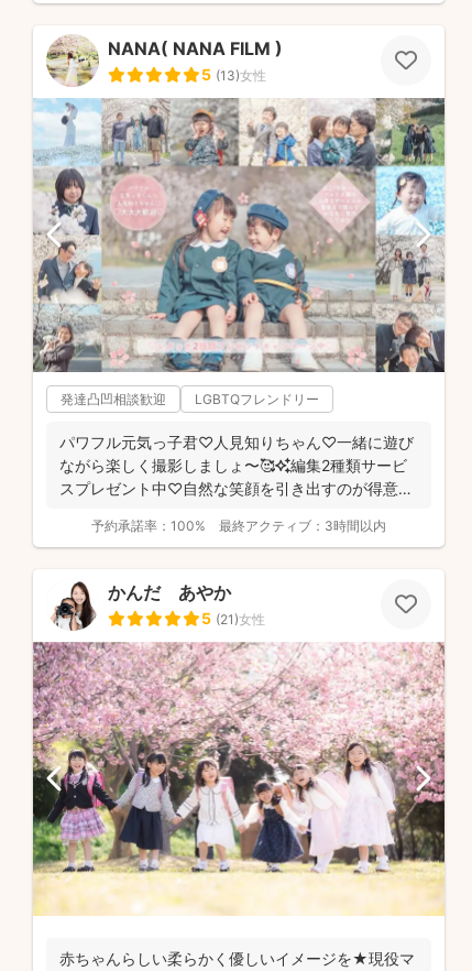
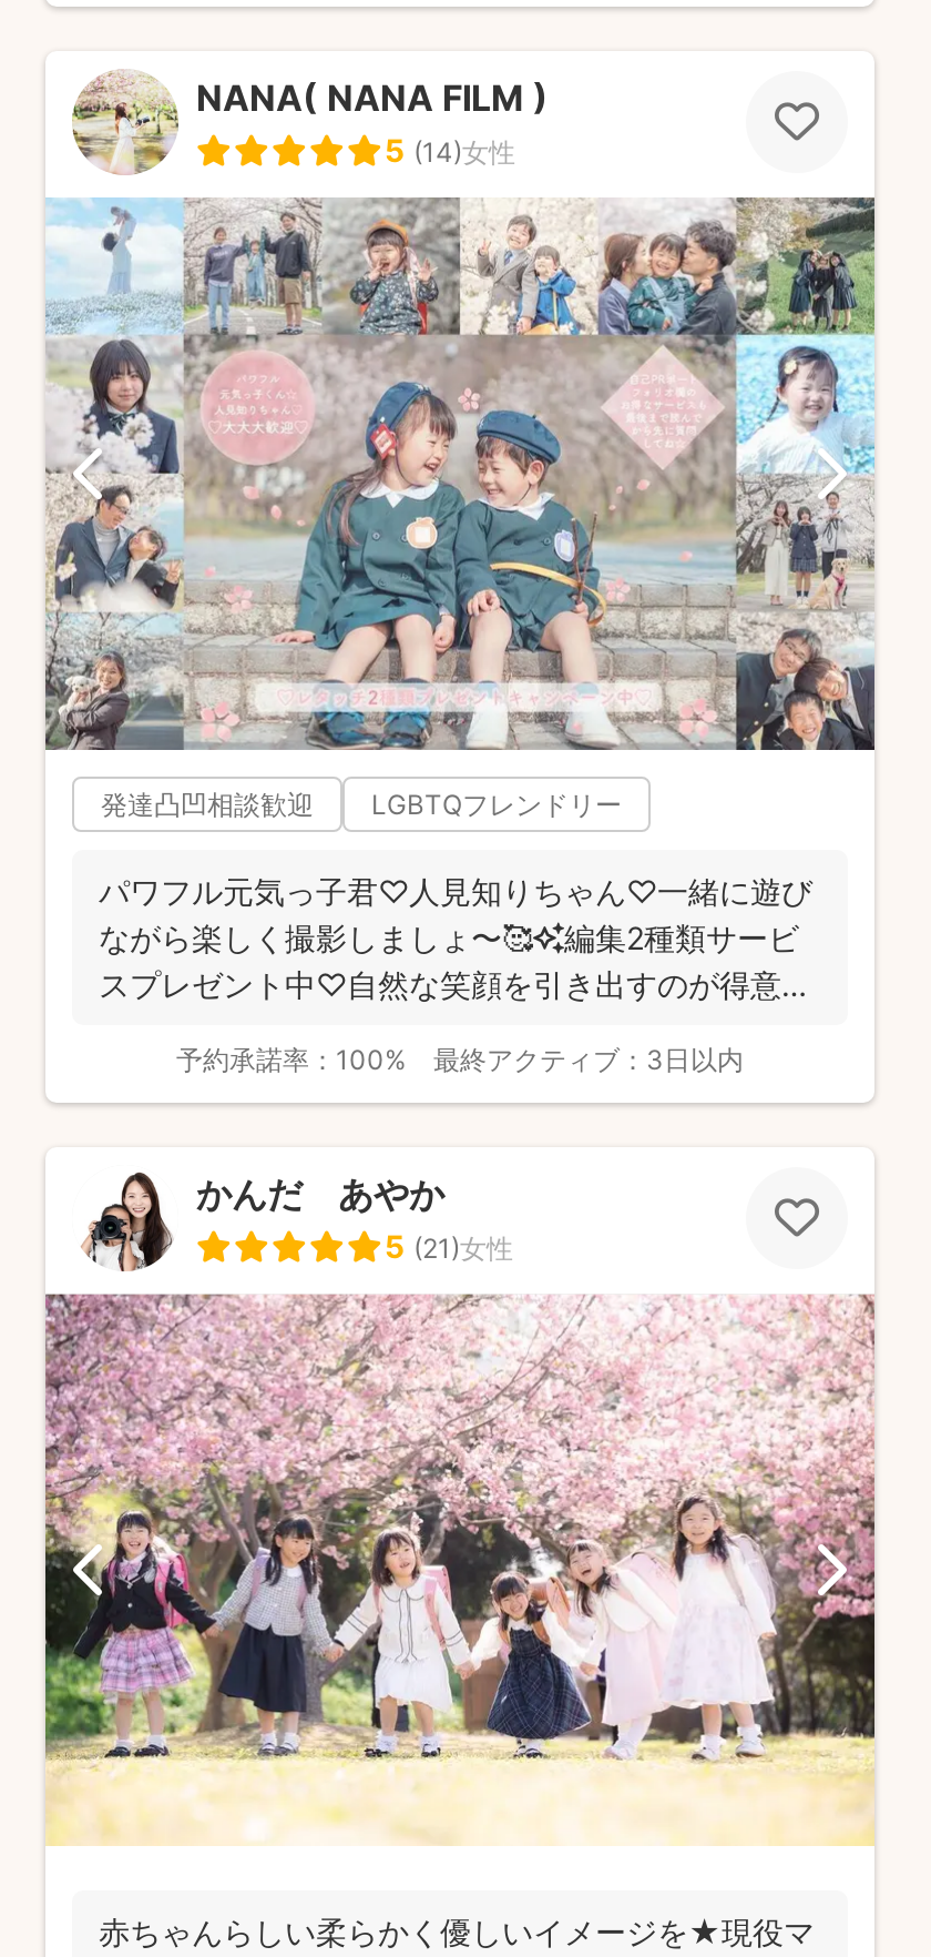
- 5 (13)女性
+ 5 (14)女性

- 最終アクティブ：3時間以内
+ 最終アクティブ：3日以内
